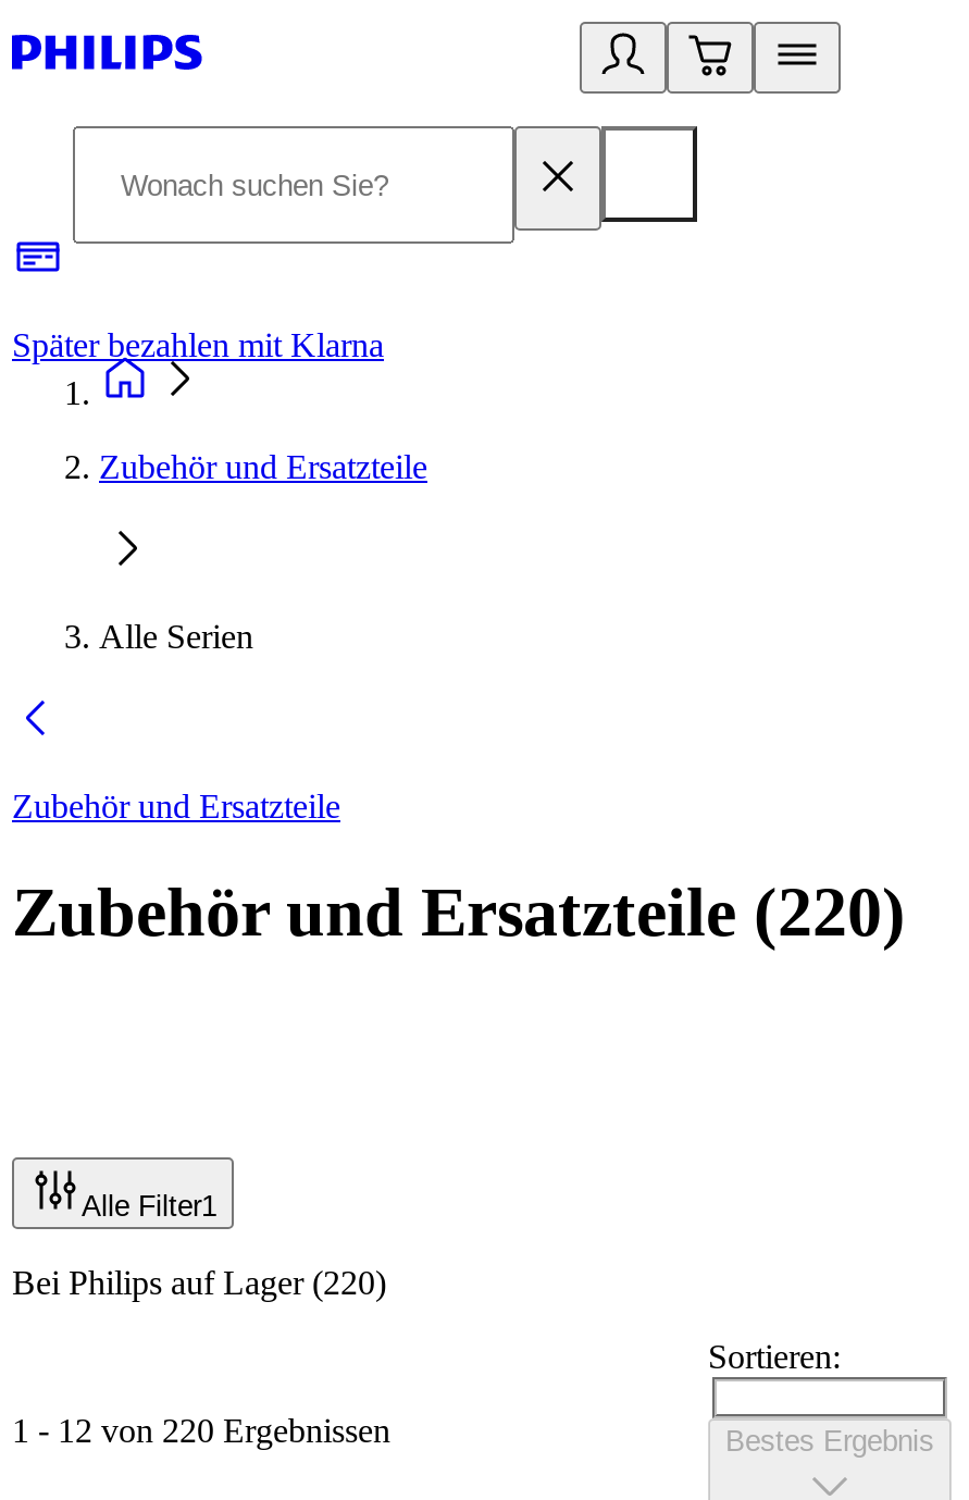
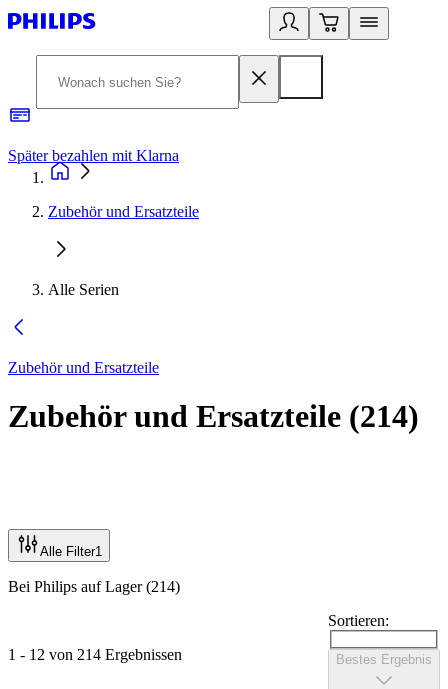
- Zubehör und Ersatzteile (220)
+ Zubehör und Ersatzteile (214)

- Bei Philips auf Lager (220)
+ Bei Philips auf Lager (214)

- 1 - 12 von 220 Ergebnissen
+ 1 - 12 von 214 Ergebnissen
